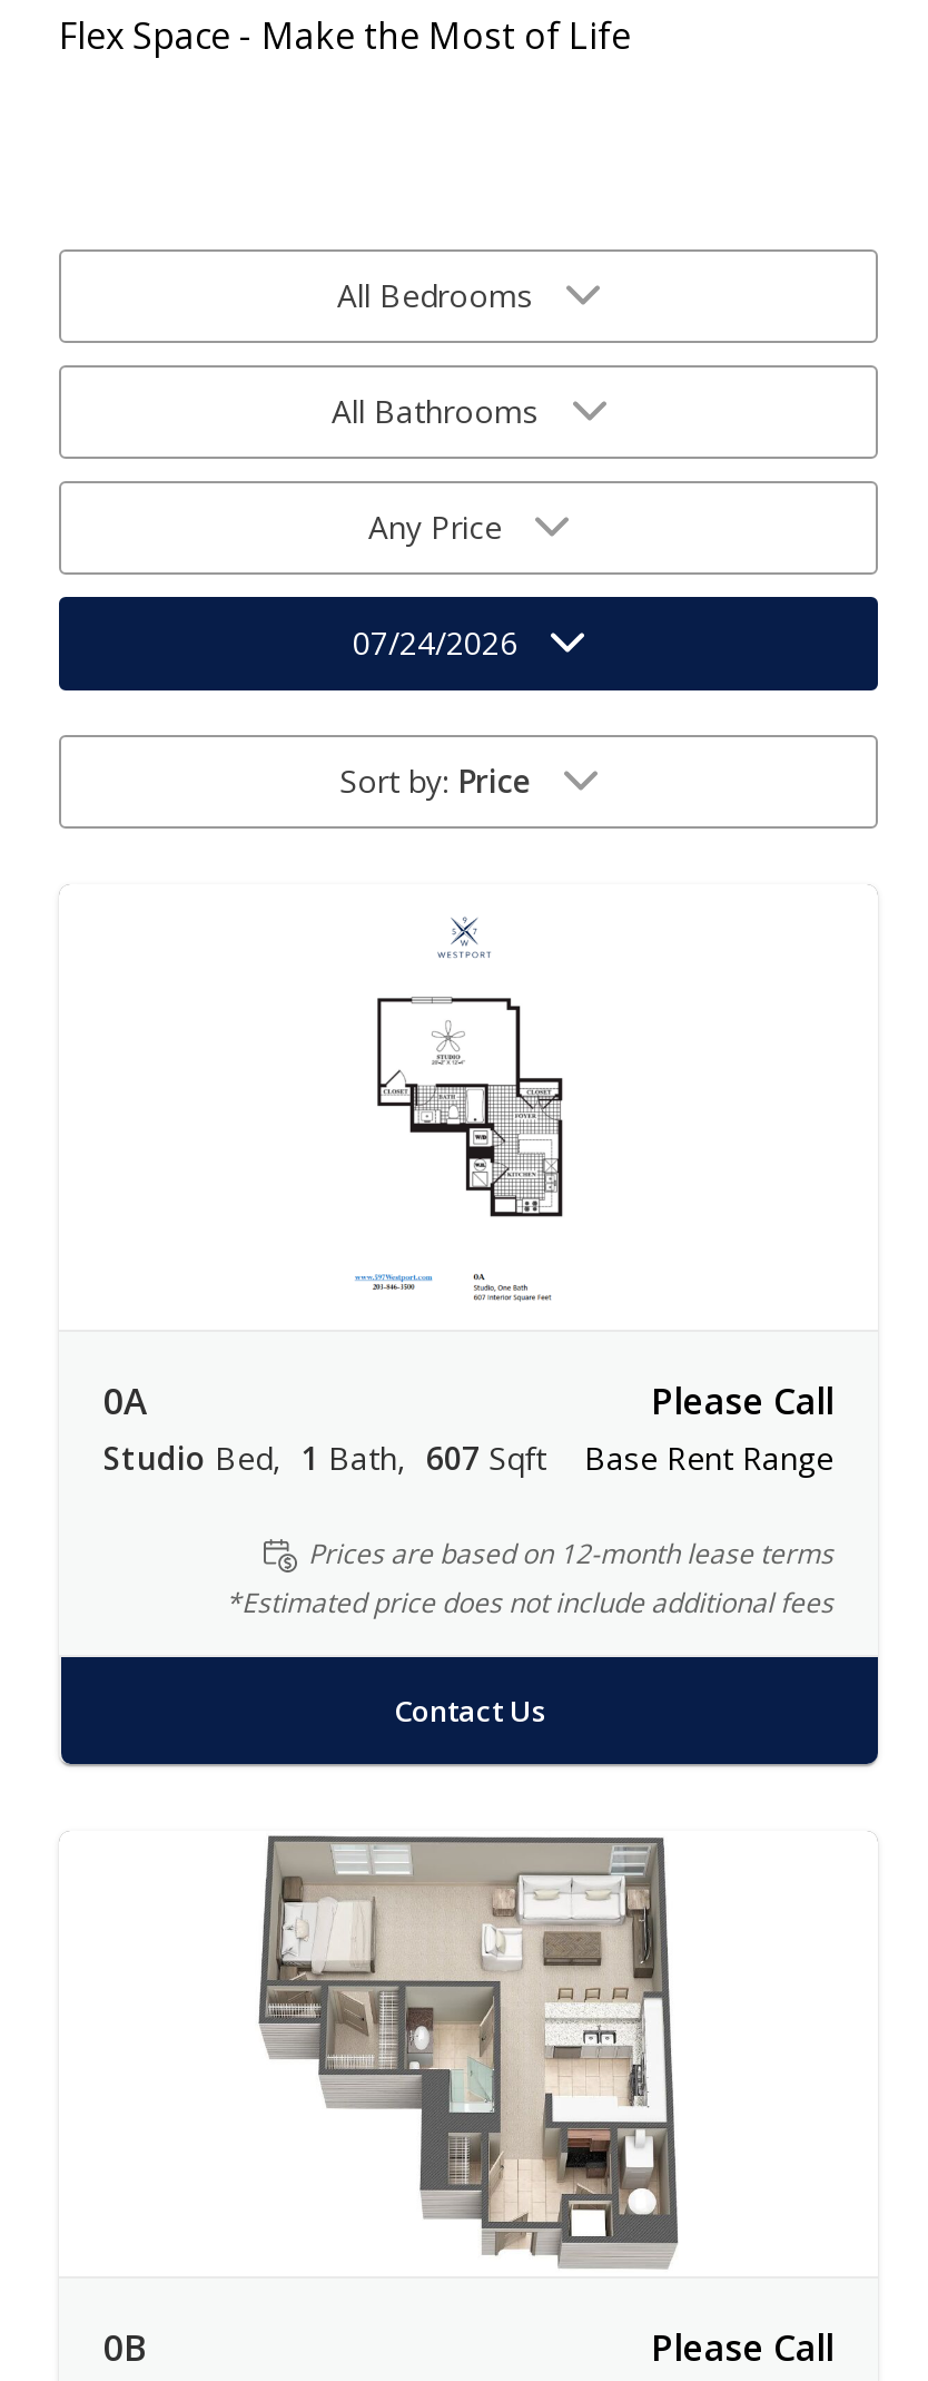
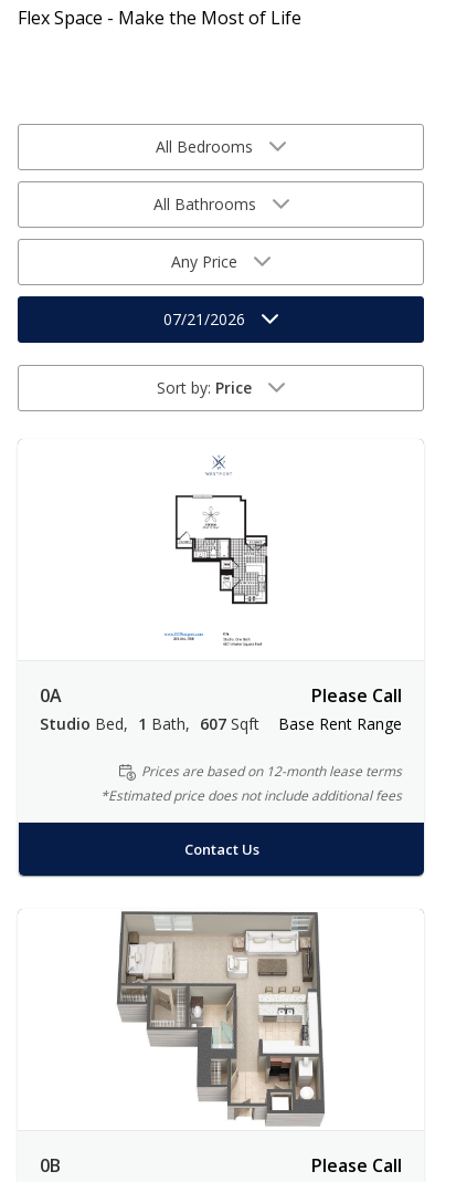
- 07/24/2026
+ 07/21/2026
